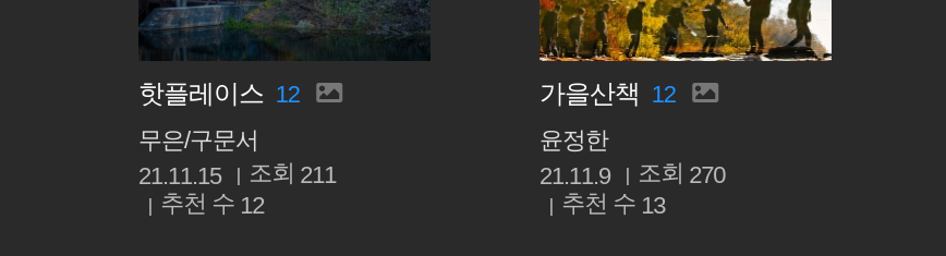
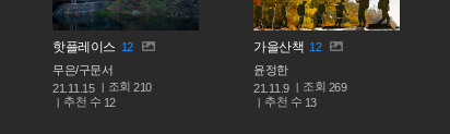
- 21.11.15 조회 211
+ 21.11.15 조회 210

- 21.11.9 조회 270
+ 21.11.9 조회 269
